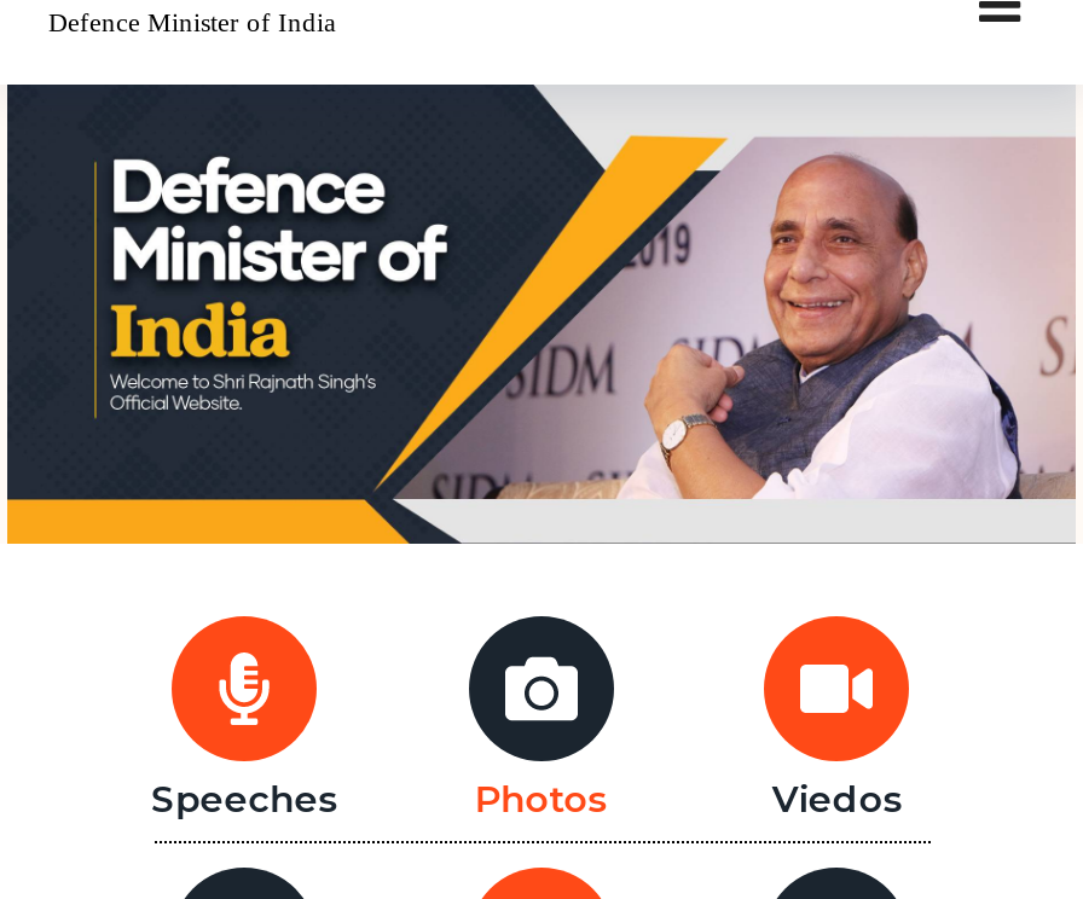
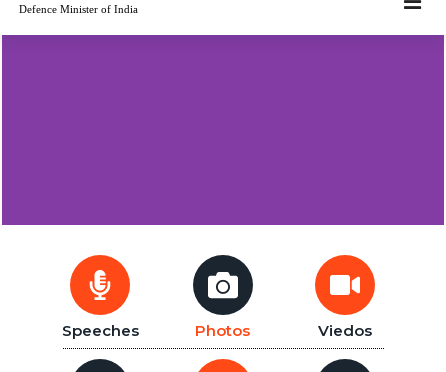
- [image]
